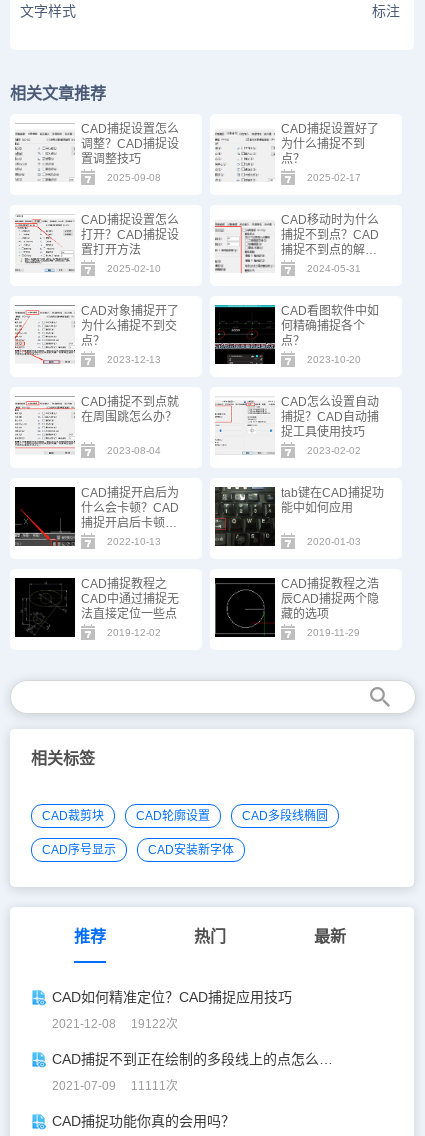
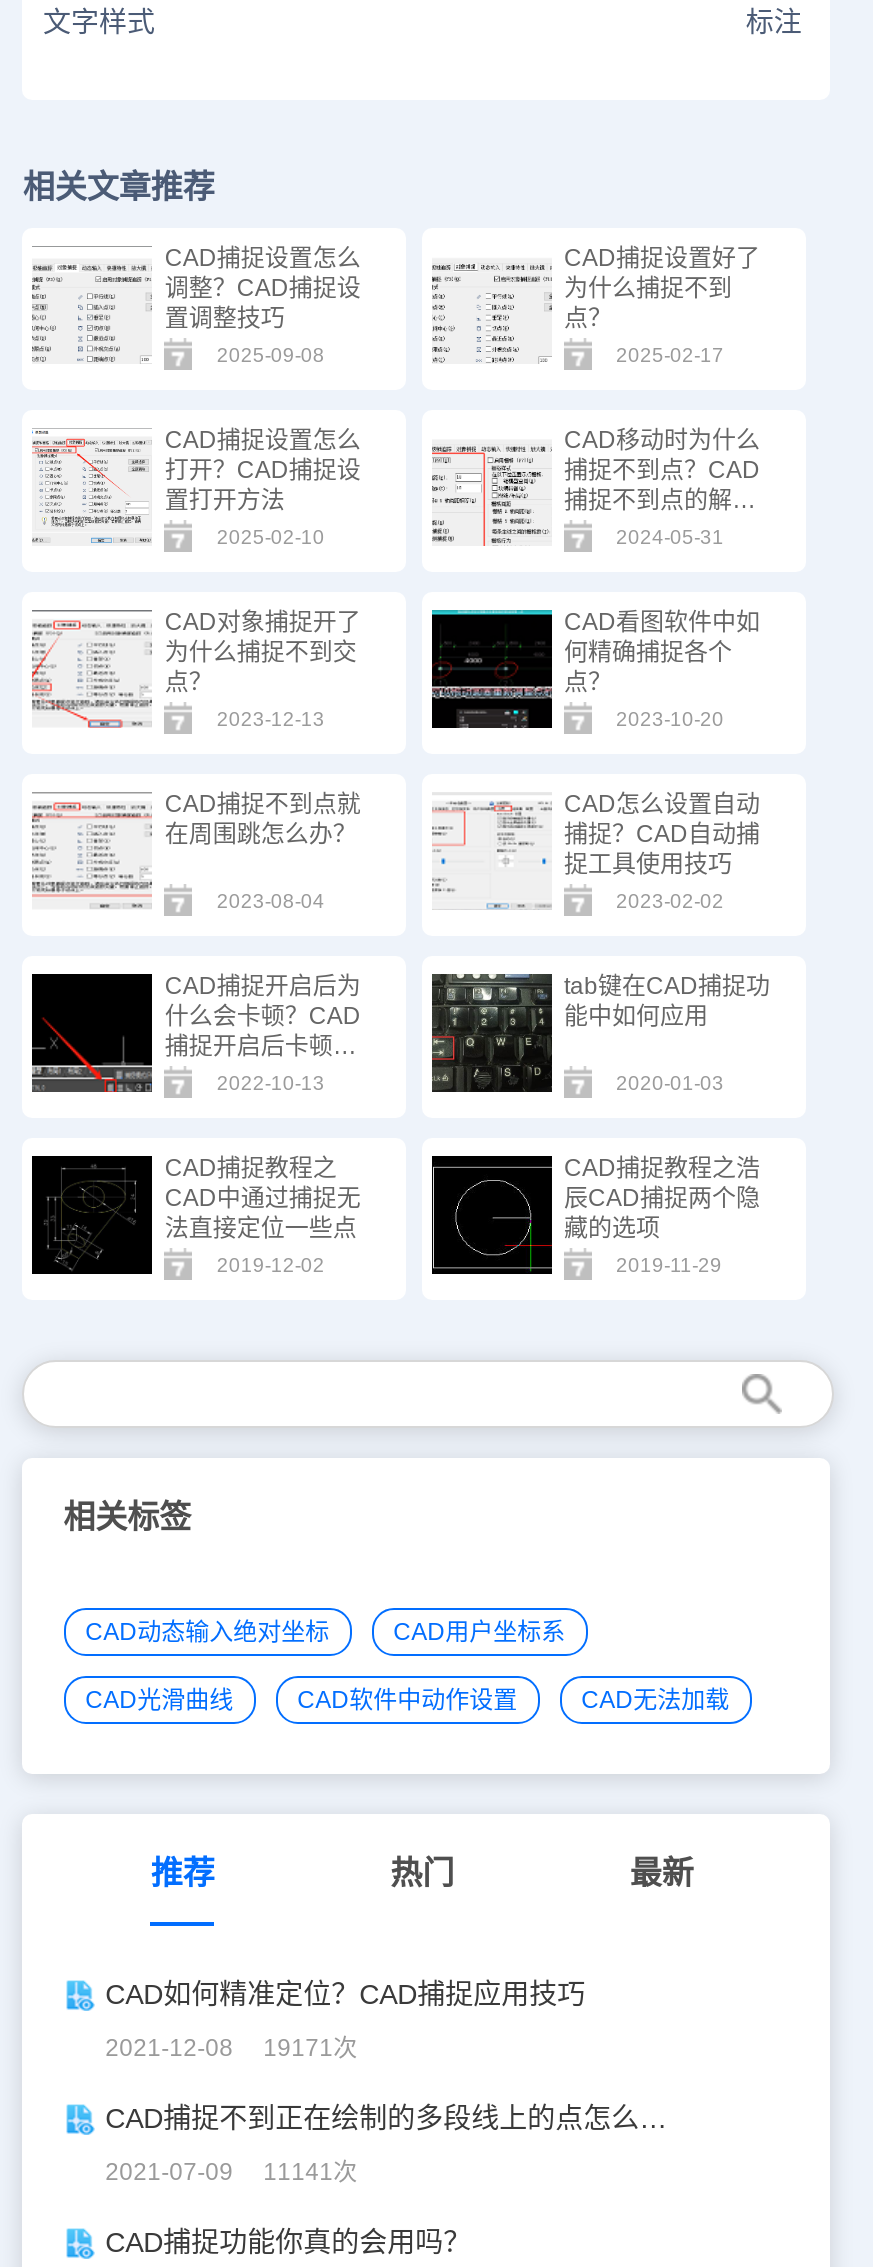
- CAD裁剪块
- CAD轮廓设置
- CAD多段线椭圆
+ CAD动态输入绝对坐标
+ CAD用户坐标系

- CAD序号显示
- CAD安装新字体
+ CAD光滑曲线
+ CAD软件中动作设置
+ CAD无法加载

- 2021-12-08 19122次
+ 2021-12-08 19171次

- 2021-07-09 11111次
+ 2021-07-09 11141次
